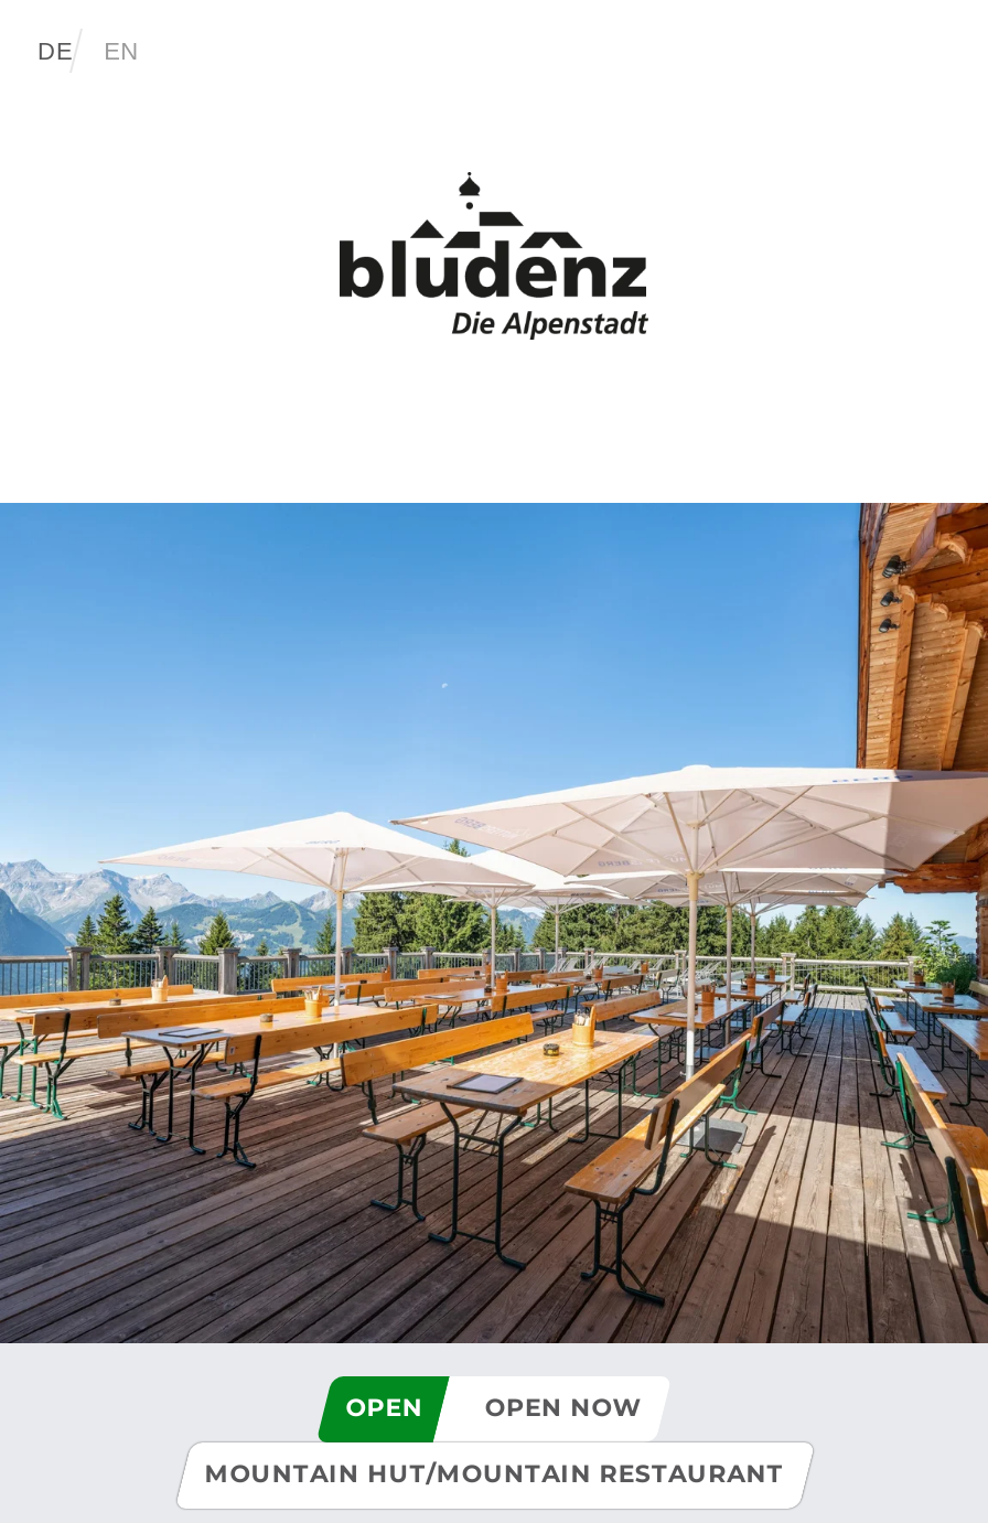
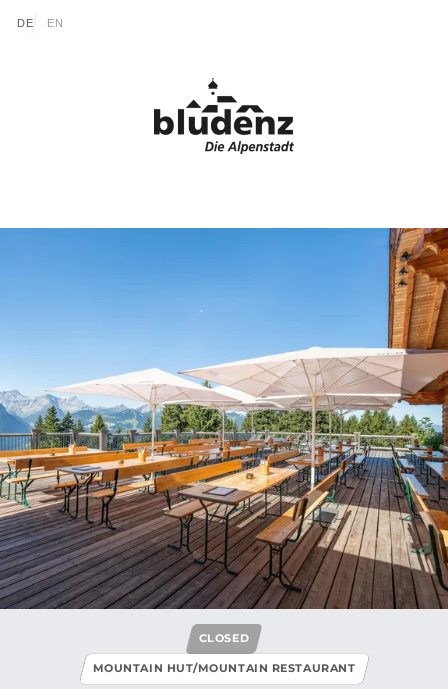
- OPEN
- OPEN NOW
+ CLOSED
